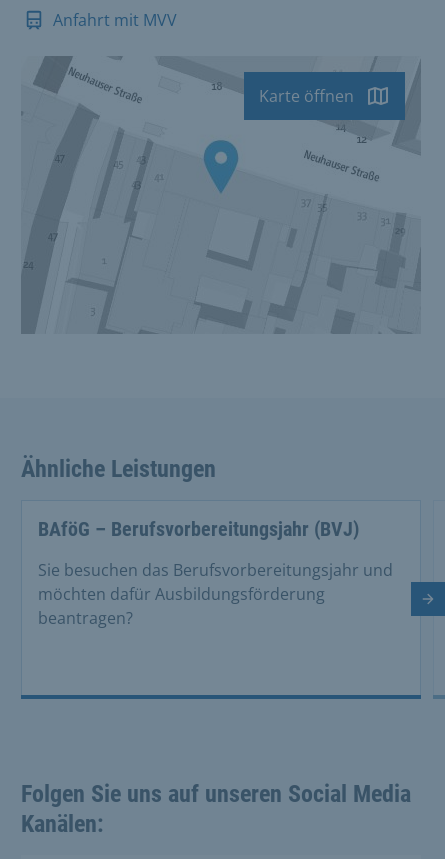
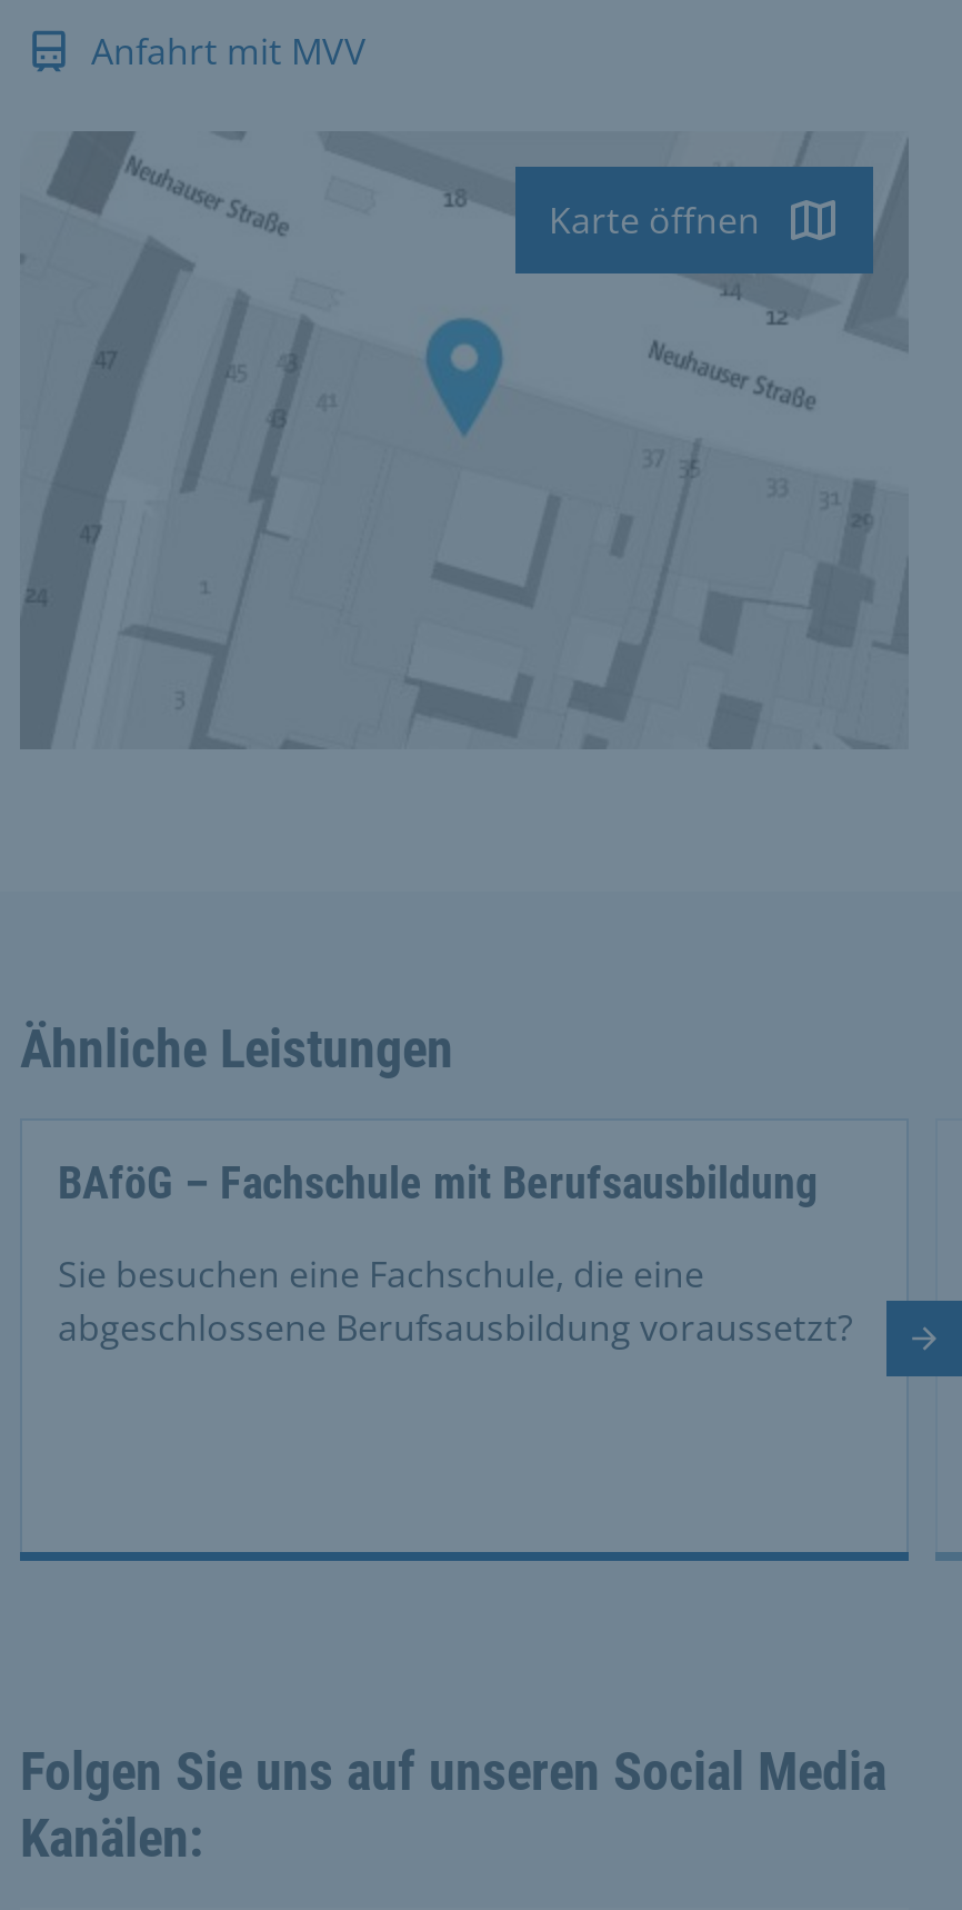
- BAföG – Berufsvorbereitungsjahr (BVJ)
+ BAföG – Fachschule mit Berufsausbildung

- Sie besuchen das Berufsvorbereitungsjahr und
- möchten dafür Ausbildungsförderung
- beantragen?
+ Sie besuchen eine Fachschule, die eine
+ abgeschlossene Berufsausbildung voraussetzt?
